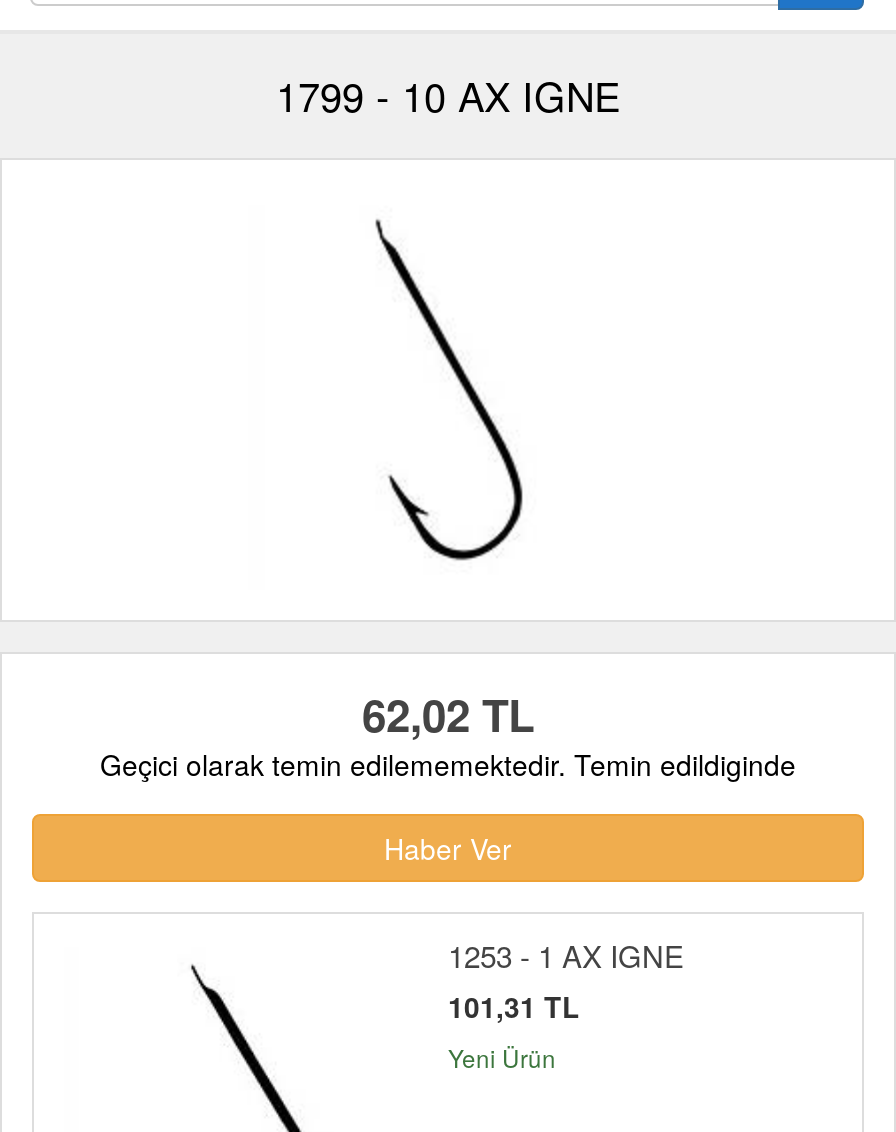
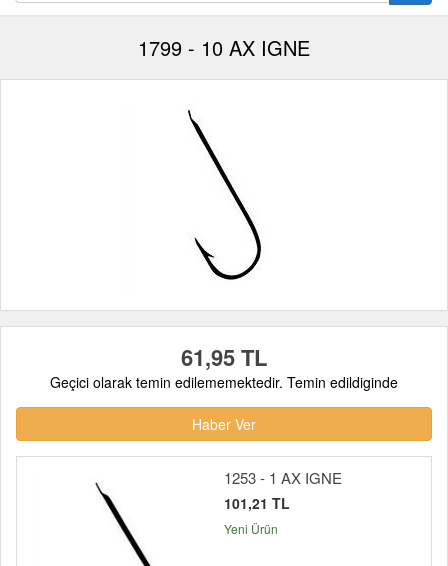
- 62,02 TL
+ 61,95 TL

- 101,31 TL
+ 101,21 TL
